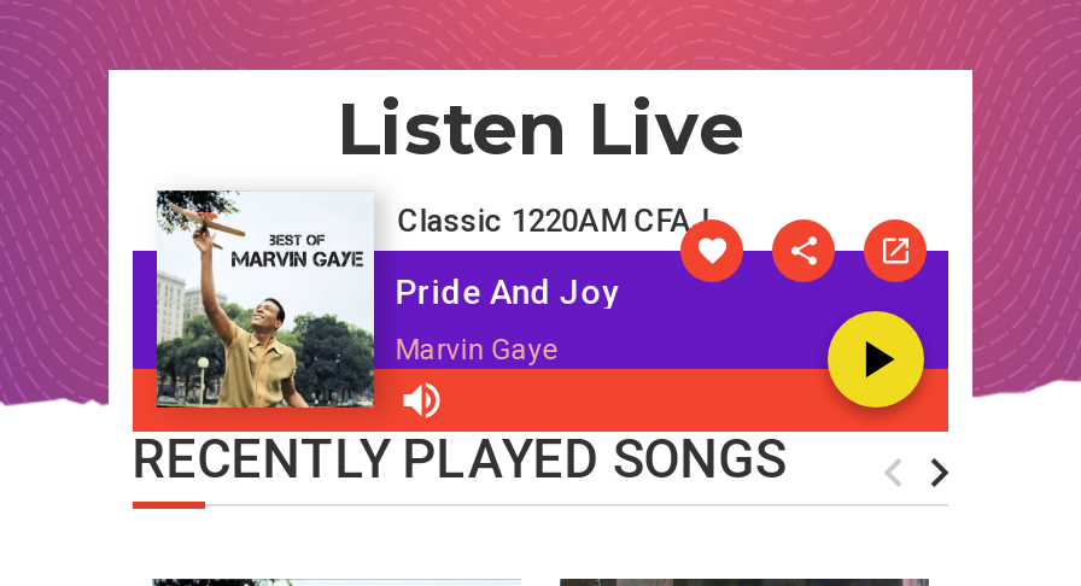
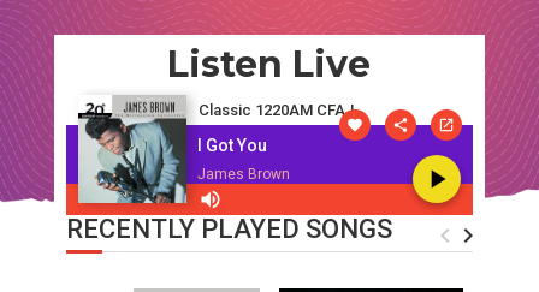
- [image]
- Pride And Joy
+ [image]
+ I Got You

- Marvin Gaye
+ James Brown
